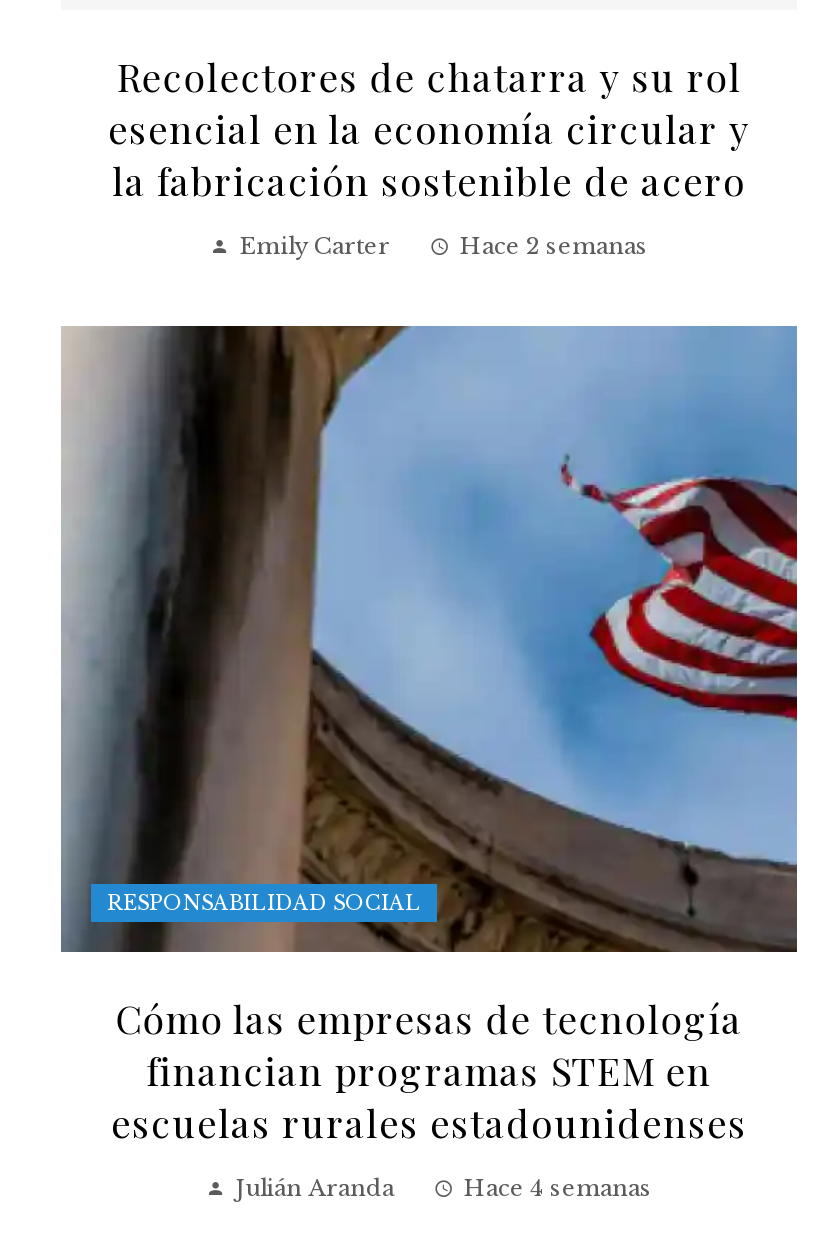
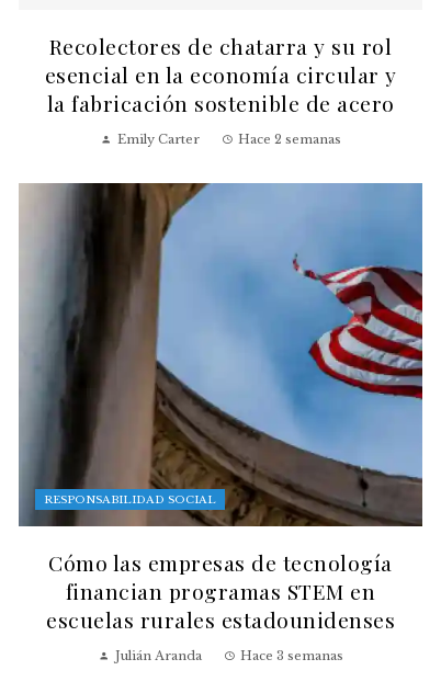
- Hace 4 semanas
+ Hace 3 semanas
